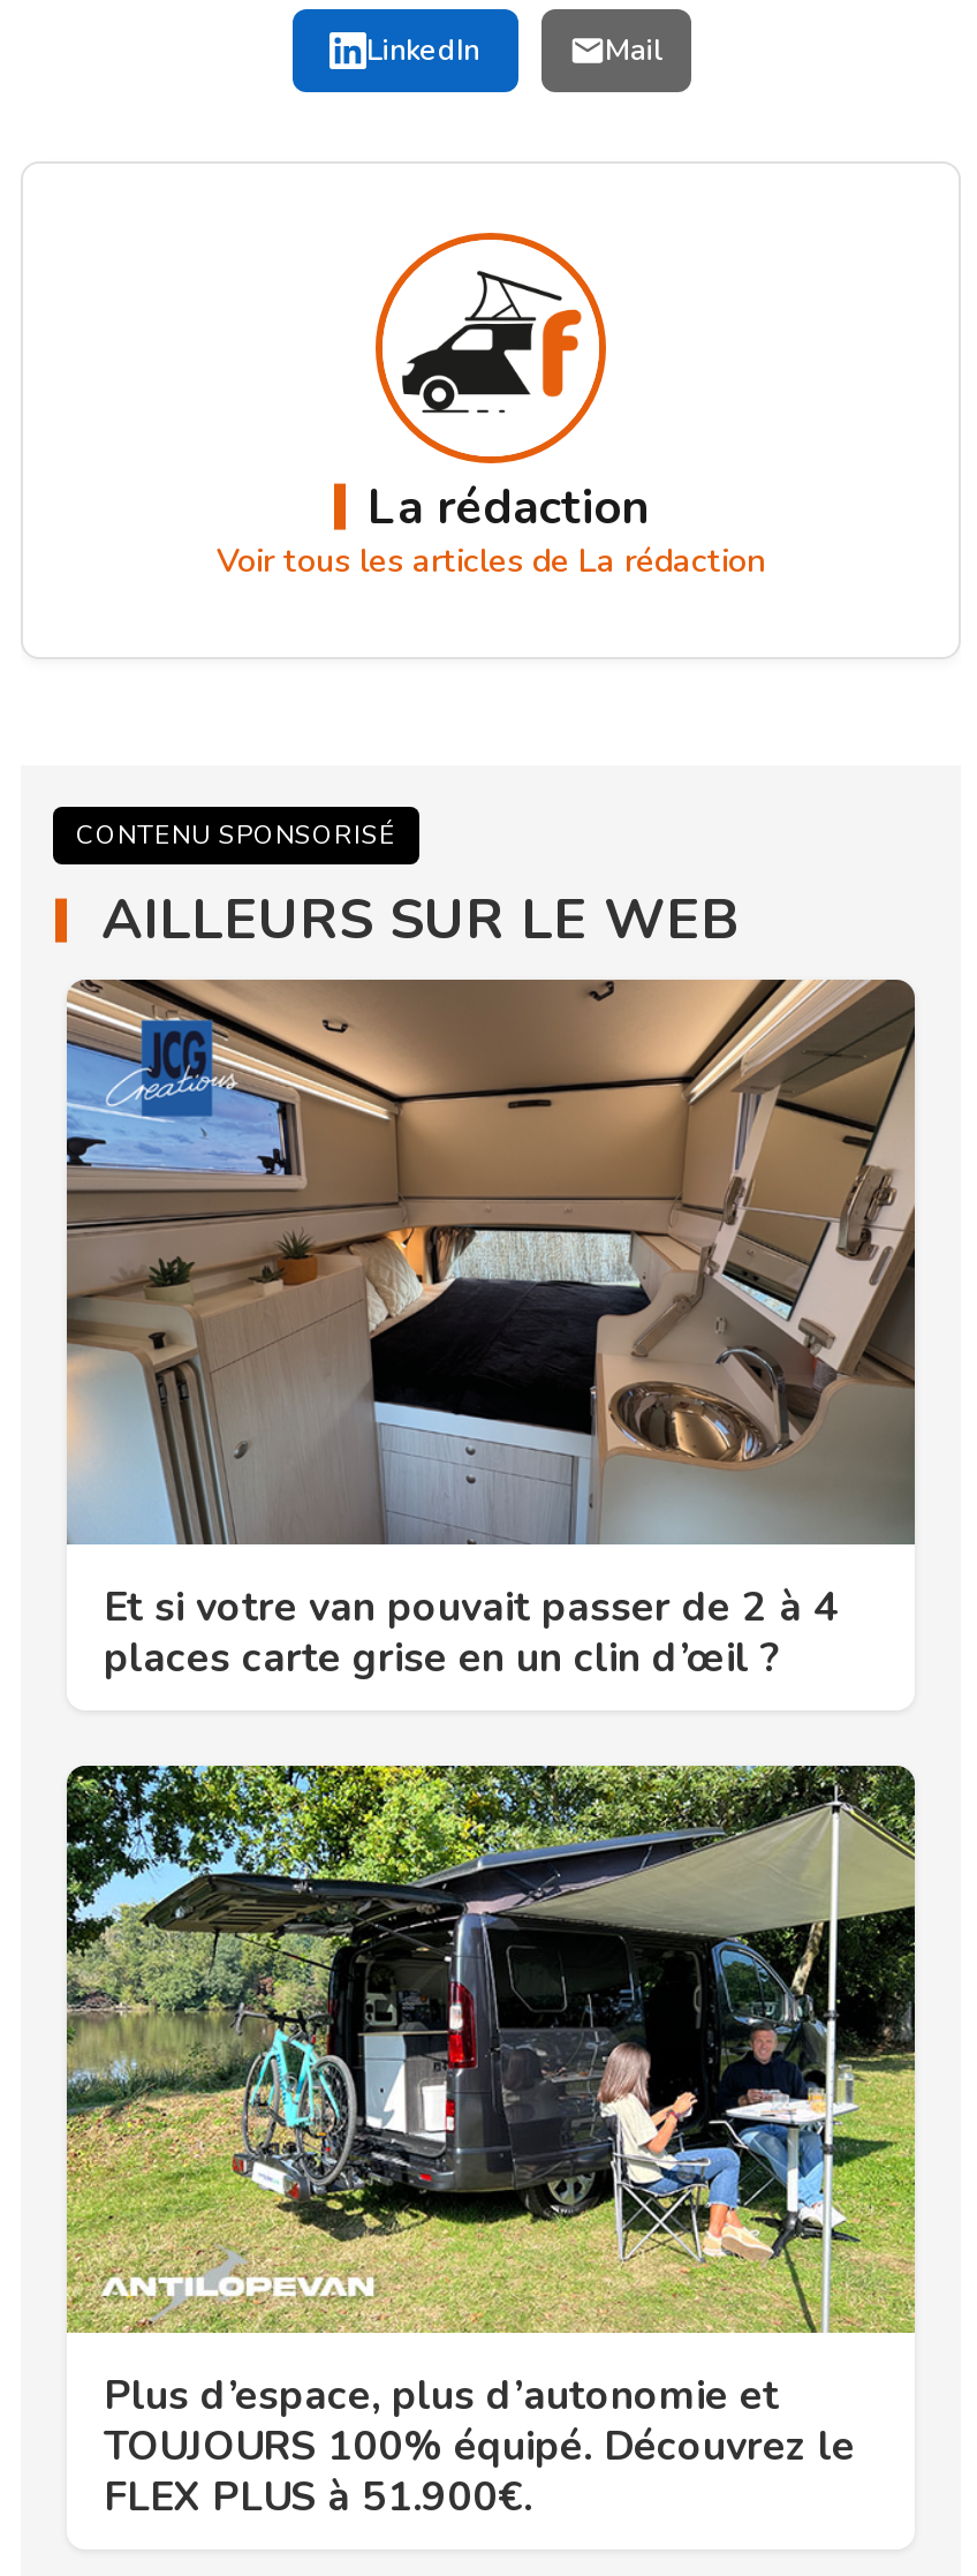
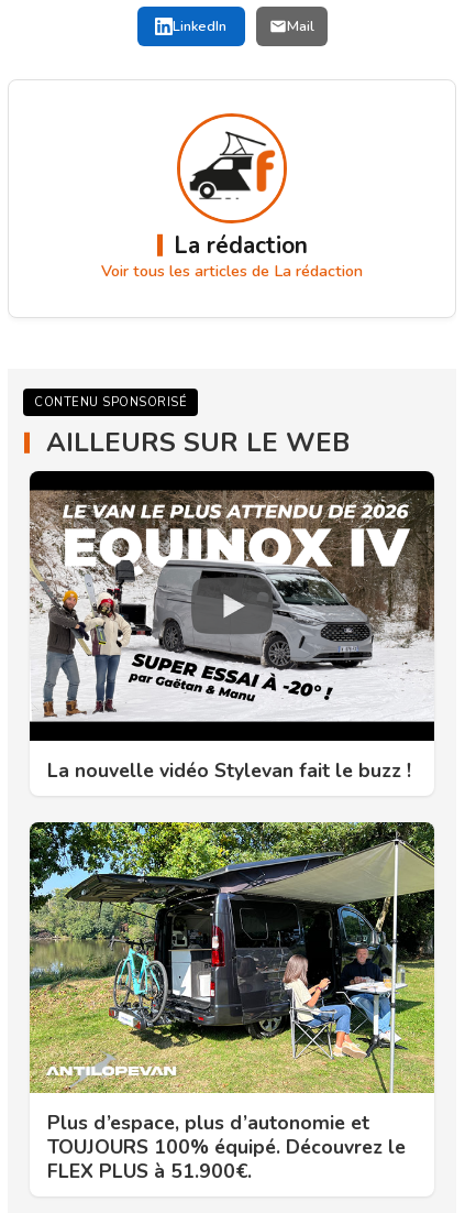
- [image]
- Et si votre van pouvait passer de 2 à 4
- places carte grise en un clin d’œil ?
+ [image]
+ La nouvelle vidéo Stylevan fait le buzz !
